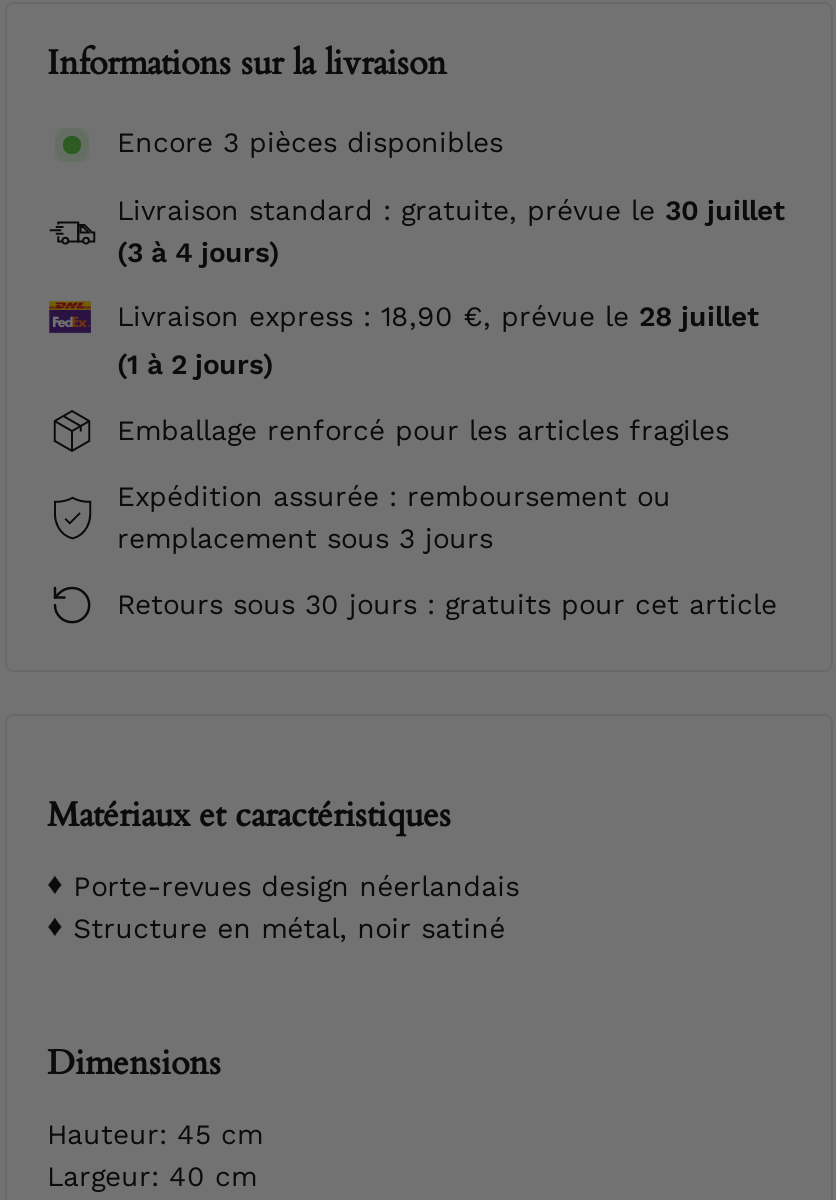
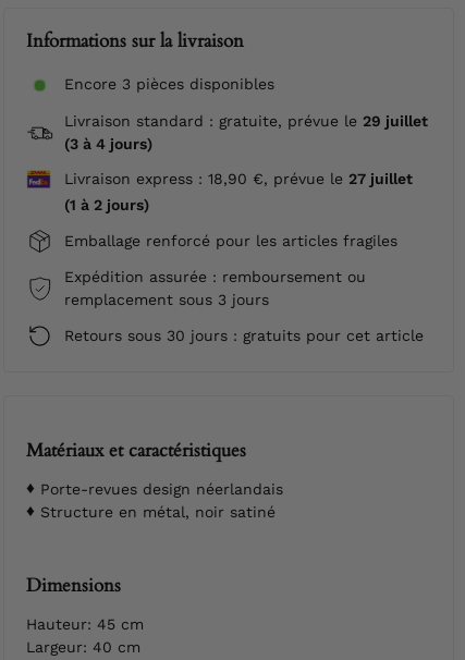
- Livraison standard : gratuite, prévue le 30 juillet
+ Livraison standard : gratuite, prévue le 29 juillet

- Livraison express : 18,90 €, prévue le 28 juillet
+ Livraison express : 18,90 €, prévue le 27 juillet
